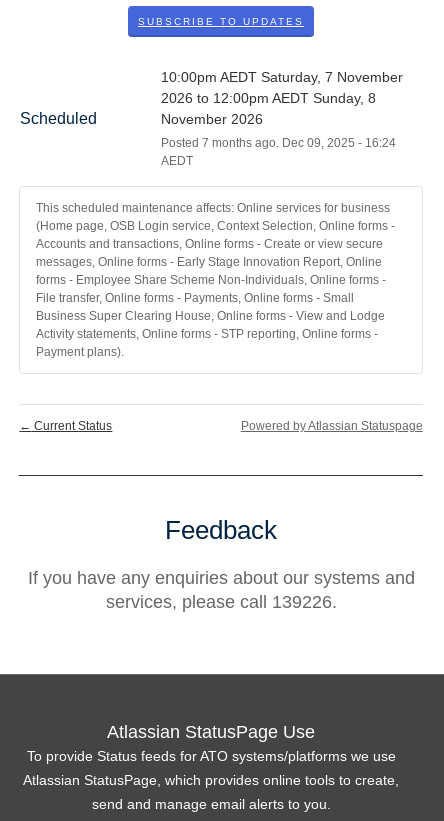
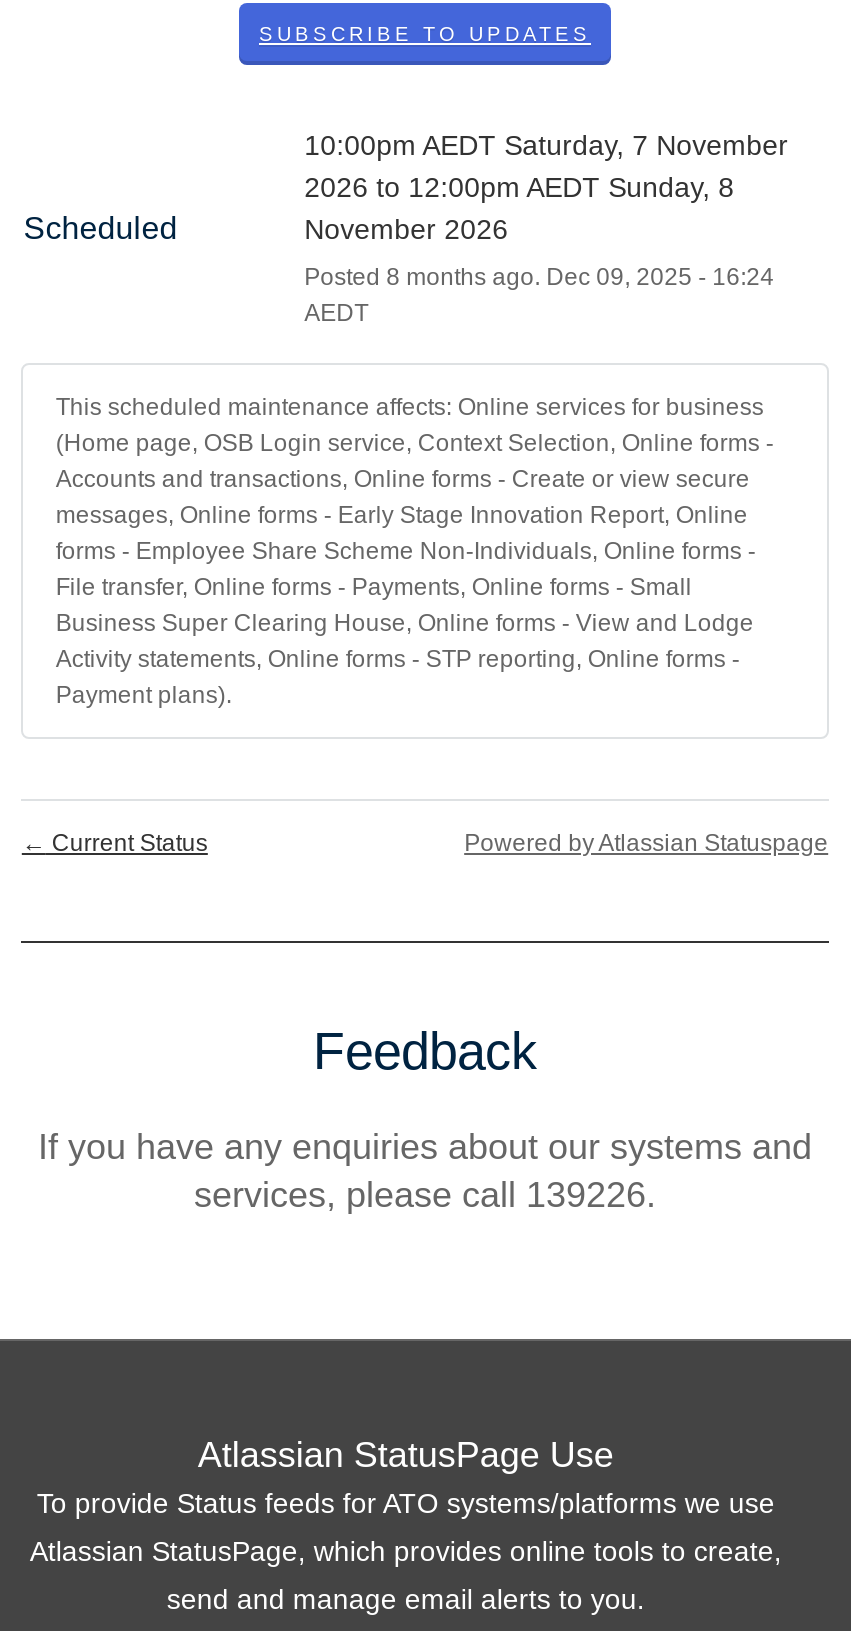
- Posted 7 months ago. Dec 09, 2025 - 16:24
+ Posted 8 months ago. Dec 09, 2025 - 16:24
